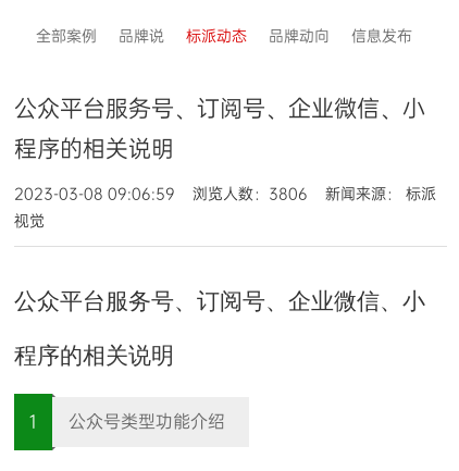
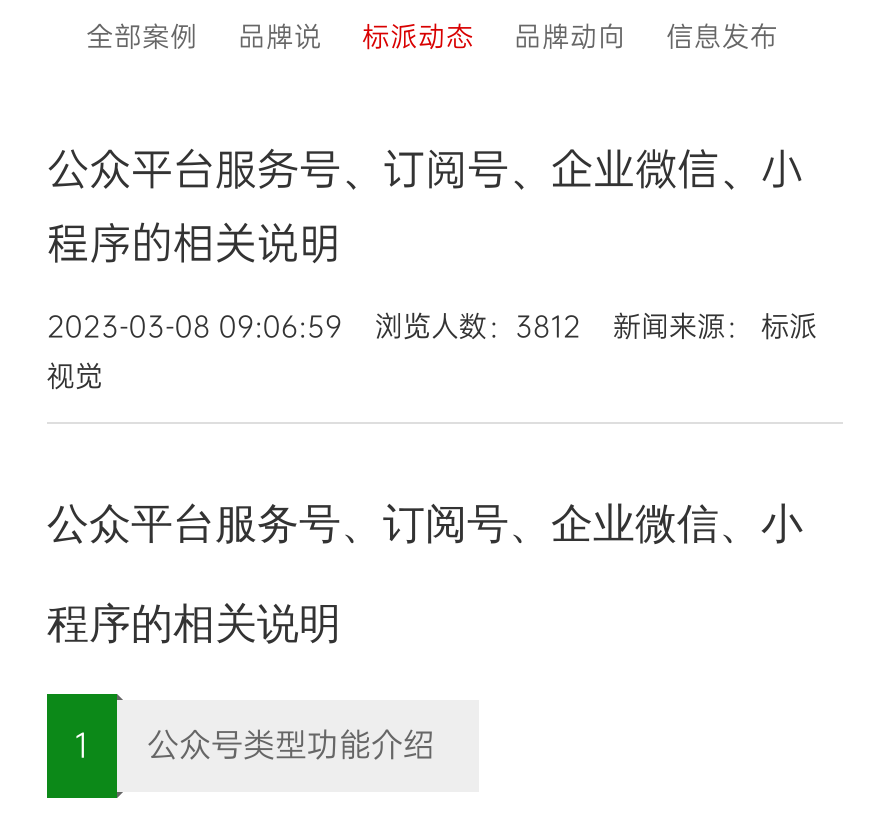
- 2023-03-08 09:06:59 浏览人数：3806 新闻来源： 标派
+ 2023-03-08 09:06:59 浏览人数：3812 新闻来源： 标派
